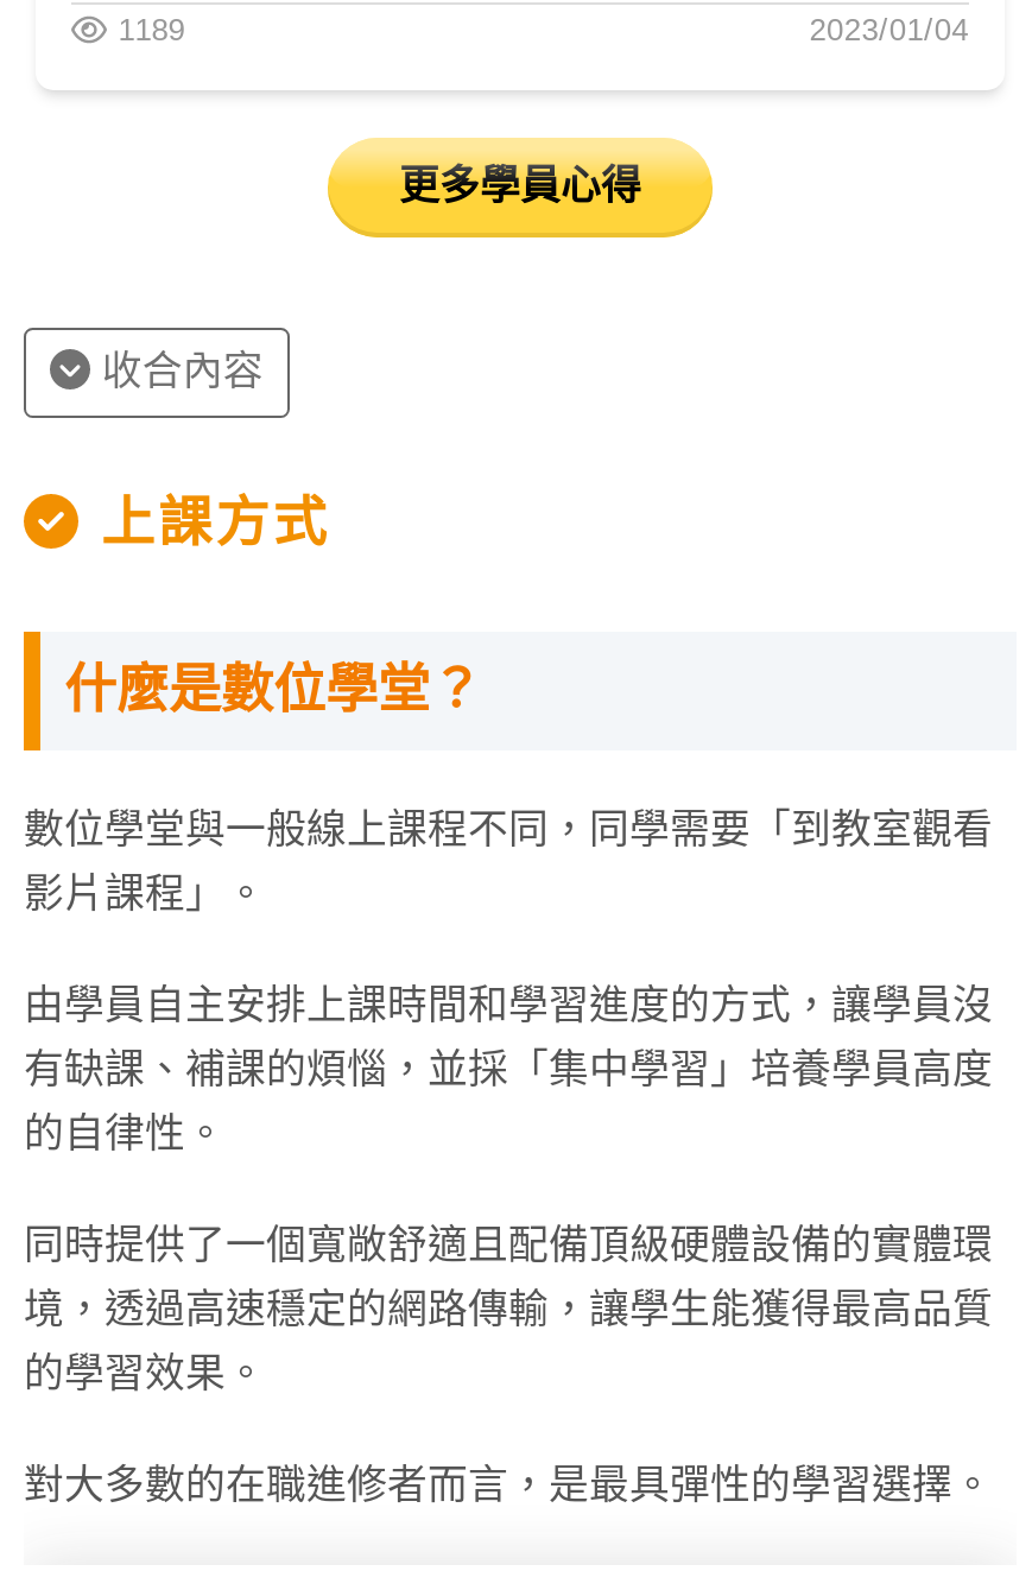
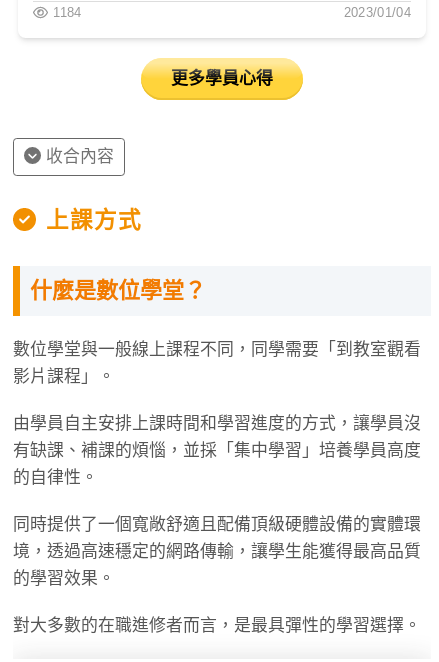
- 1189
+ 1184
